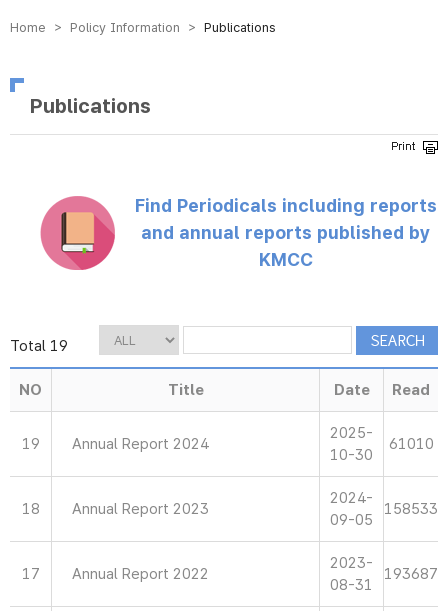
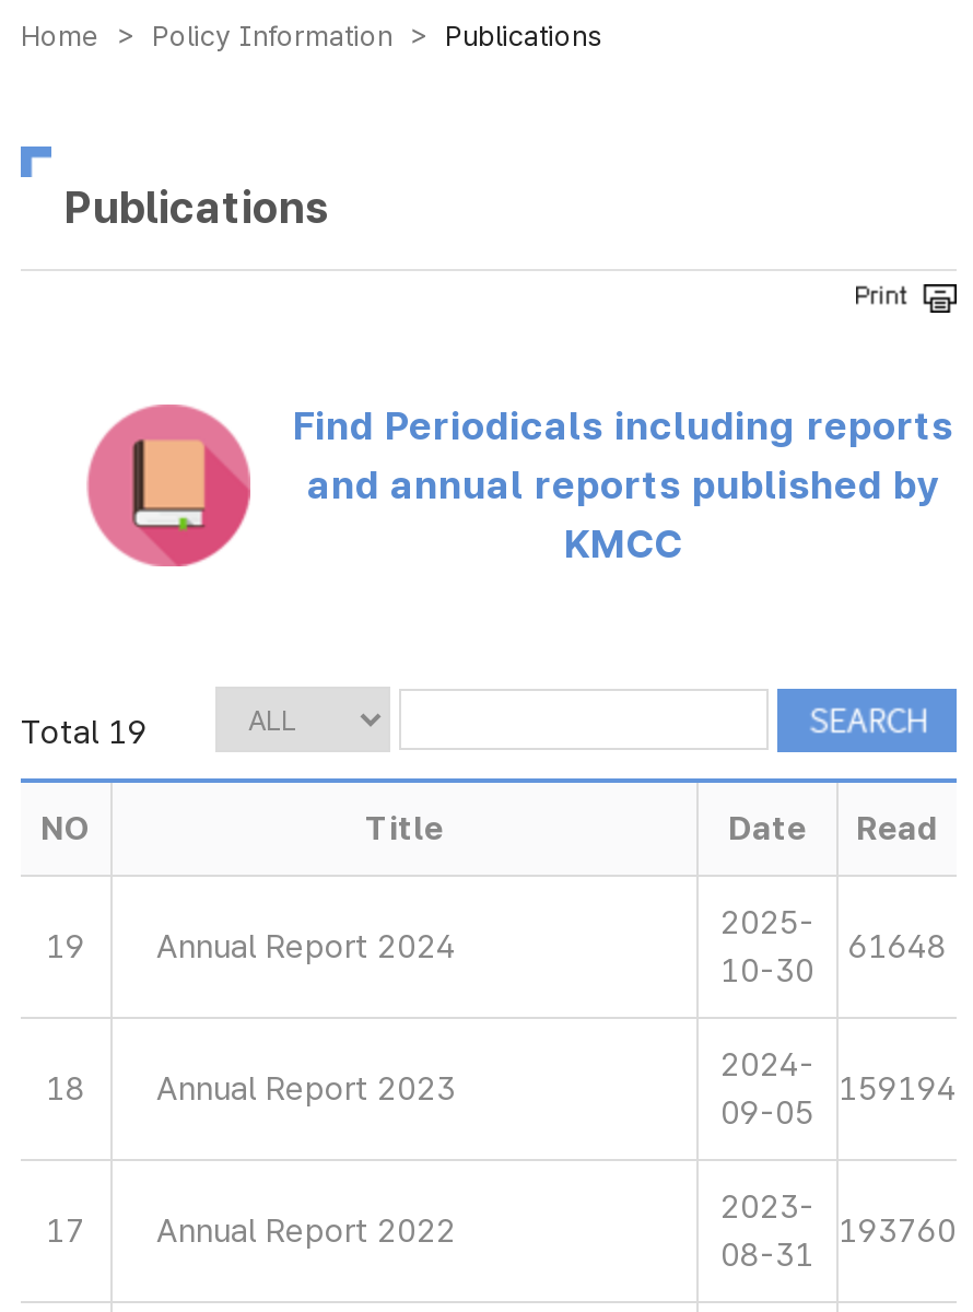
- 61010
+ 61648

- 158533
+ 159194

- 193687
+ 193760
